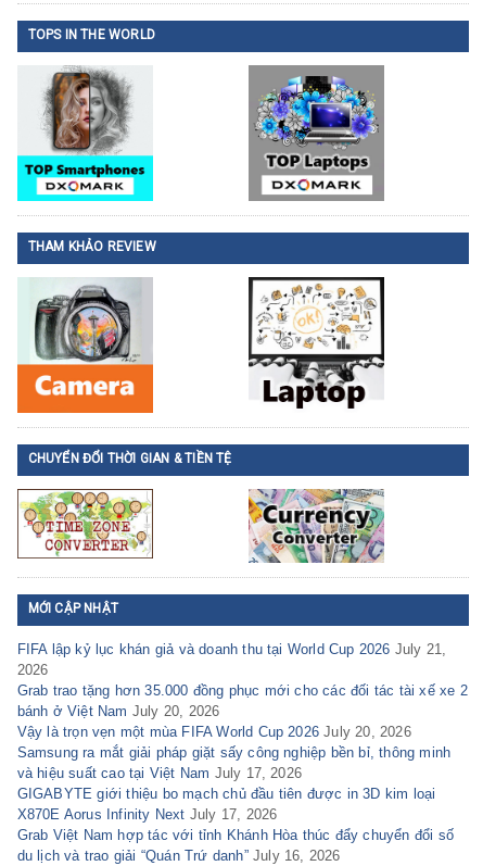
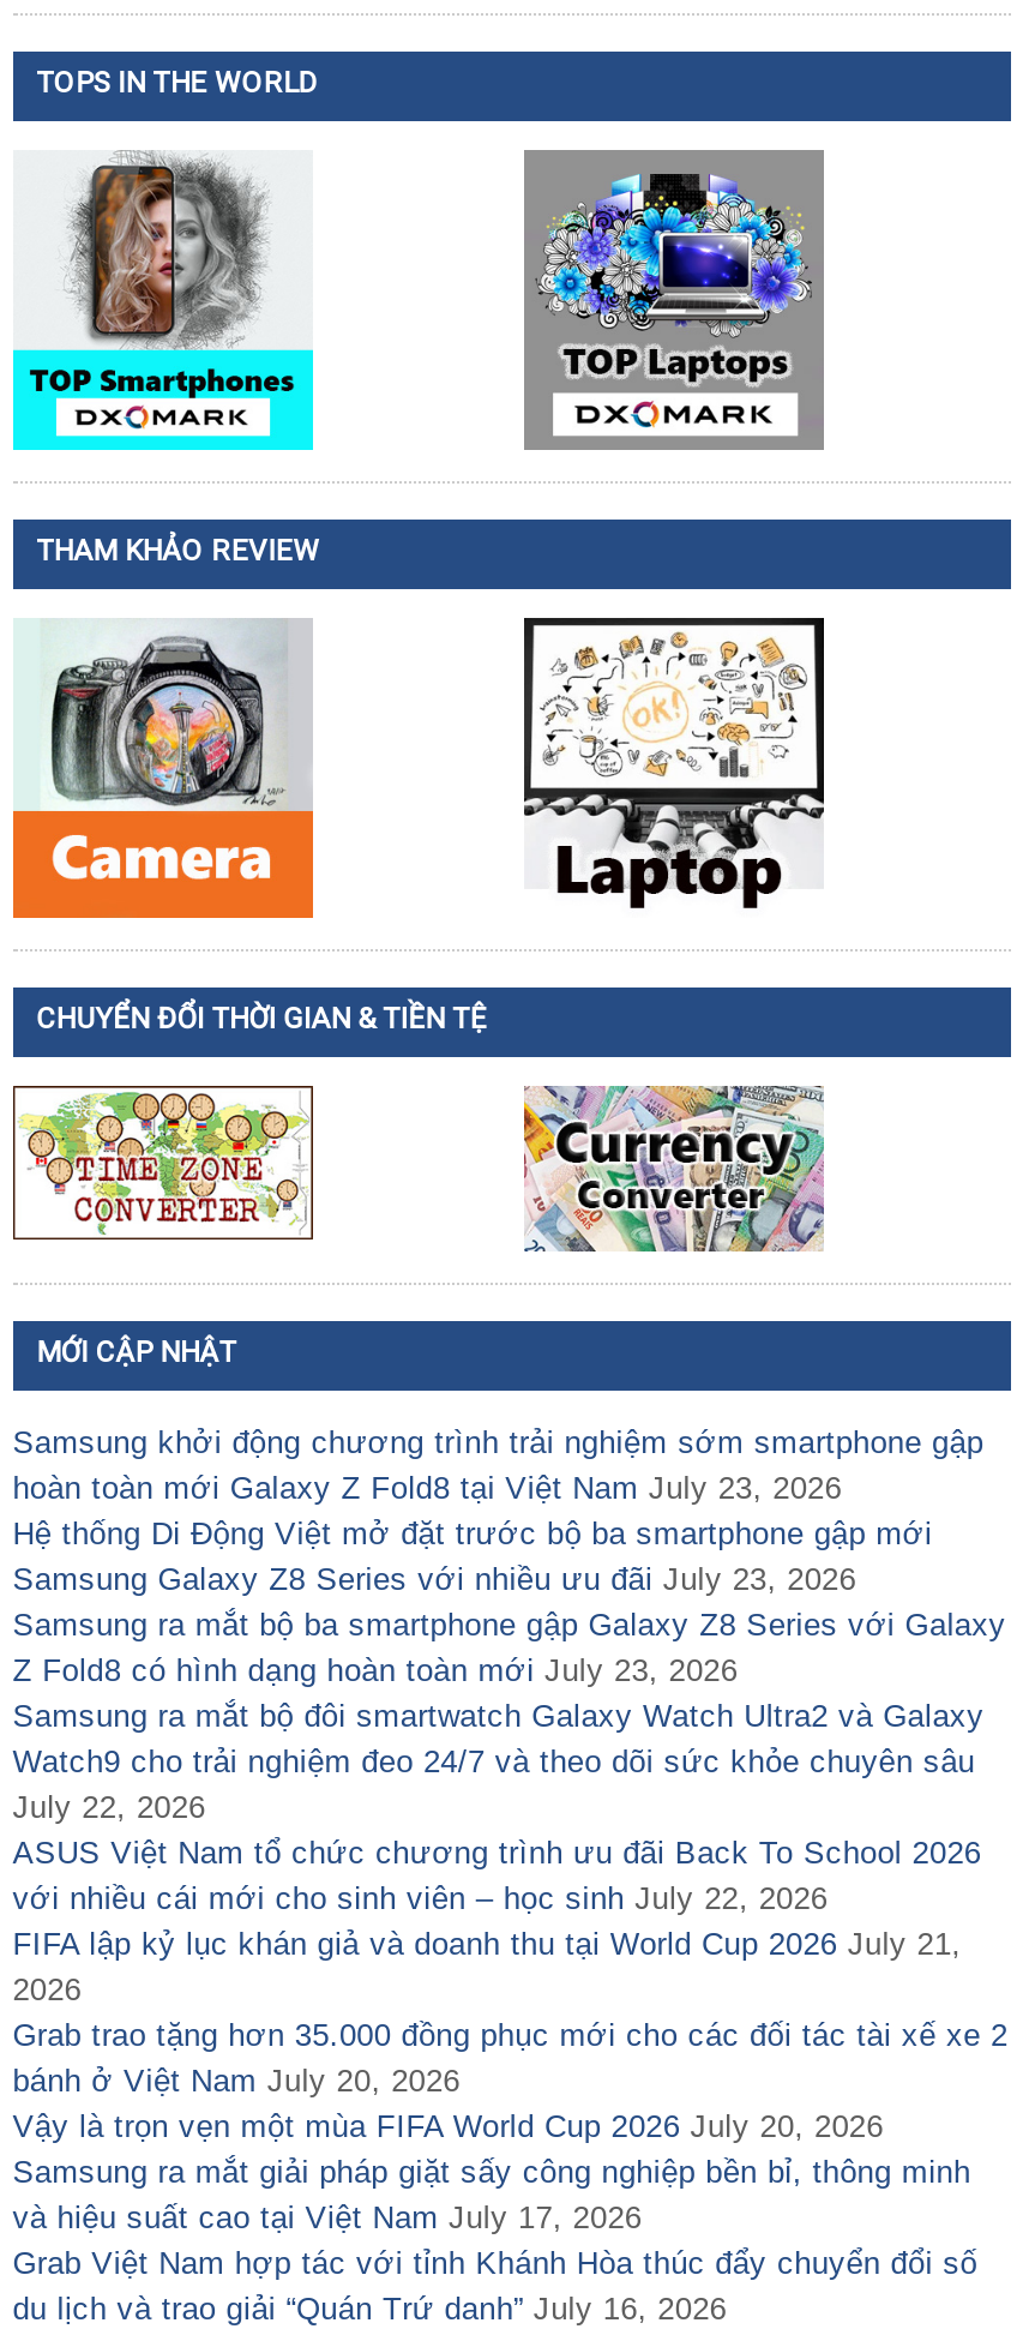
+ Samsung khởi động chương trình trải nghiệm sớm smartphone gập
+ hoàn toàn mới Galaxy Z Fold8 tại Việt Nam July 23, 2026
+ Hệ thống Di Động Việt mở đặt trước bộ ba smartphone gập mới
+ Samsung Galaxy Z8 Series với nhiều ưu đãi July 23, 2026
+ Samsung ra mắt bộ ba smartphone gập Galaxy Z8 Series với Galaxy
+ Z Fold8 có hình dạng hoàn toàn mới July 23, 2026
+ Samsung ra mắt bộ đôi smartwatch Galaxy Watch Ultra2 và Galaxy
+ Watch9 cho trải nghiệm đeo 24/7 và theo dõi sức khỏe chuyên sâu
+ July 22, 2026
+ ASUS Việt Nam tổ chức chương trình ưu đãi Back To School 2026
+ với nhiều cái mới cho sinh viên – học sinh July 22, 2026

moved down: FIFA lập kỷ lục khán giả và doanh thu tại World Cup 2026 July 21, | 2026 | Grab trao tặng hơn 35.000 đồng phục mới cho các đối tác tài xế xe 2 | bánh ở Việt Nam July 20, 2026 | Vậy là trọn vẹn một mùa FIFA World Cup 2026 July 20, 2026 | Samsung ra mắt giải pháp giặt sấy công nghiệp bền bỉ, thông minh | và hiệu suất cao tại Việt Nam July 17, 2026

- GIGABYTE giới thiệu bo mạch chủ đầu tiên được in 3D kim loại
- X870E Aorus Infinity Next July 17, 2026
